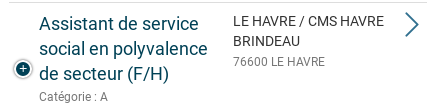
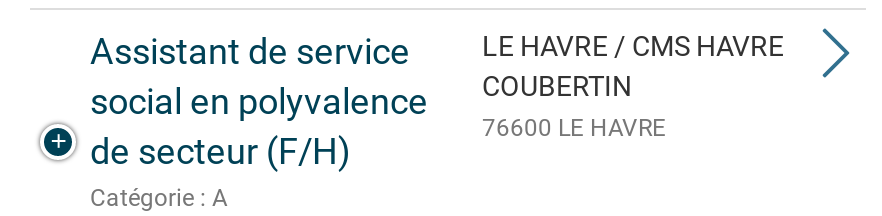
- BRINDEAU
+ COUBERTIN
